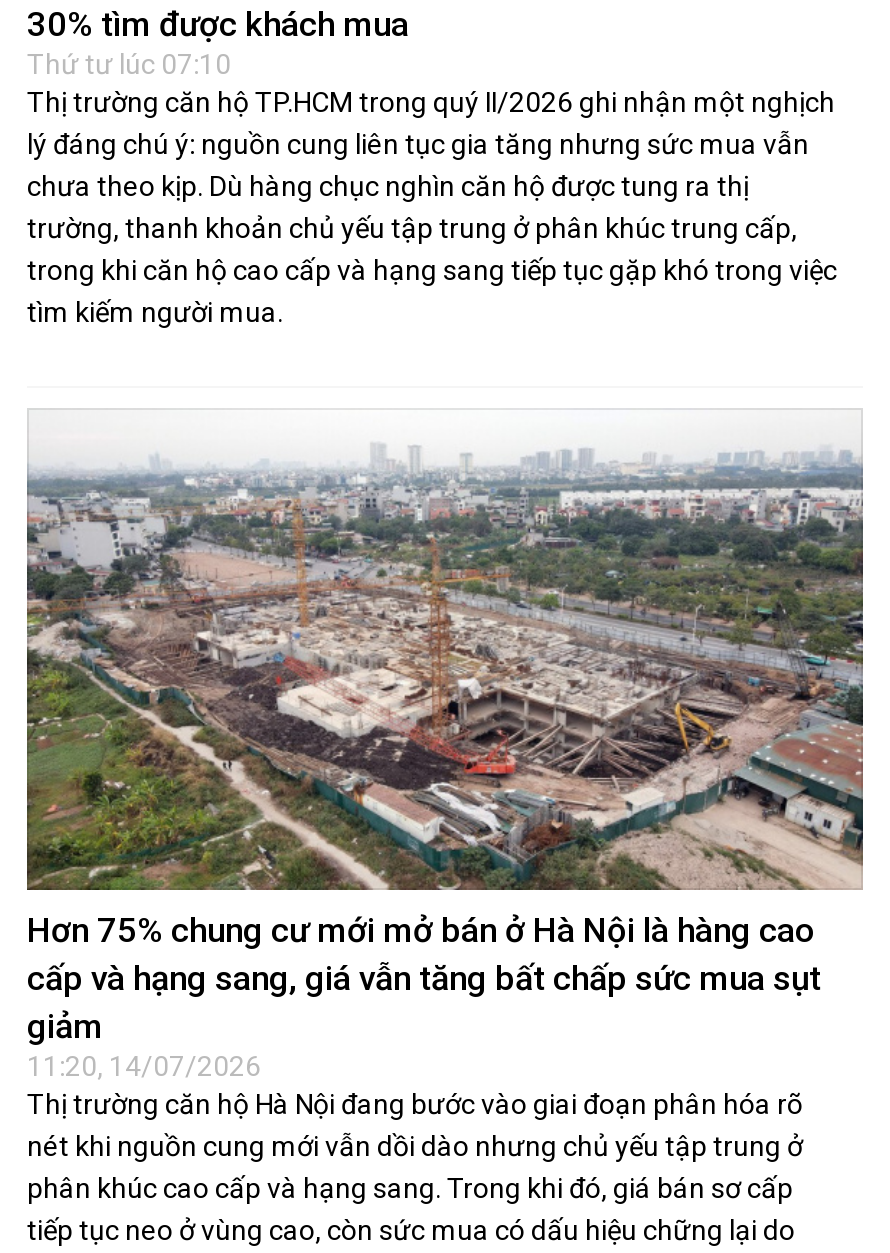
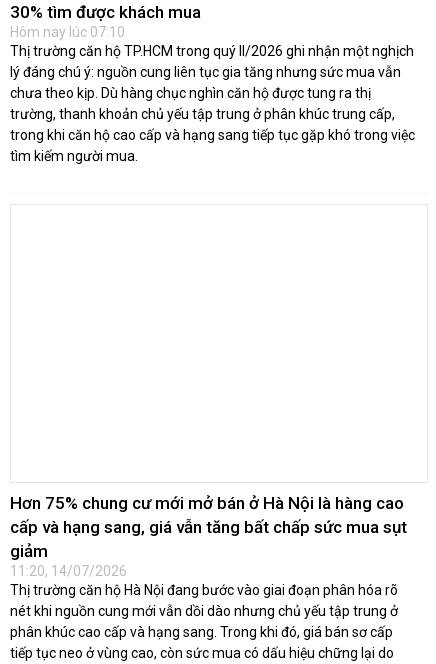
- Thứ tư lúc 07:10
+ Hôm nay lúc 07:10

- [image]
